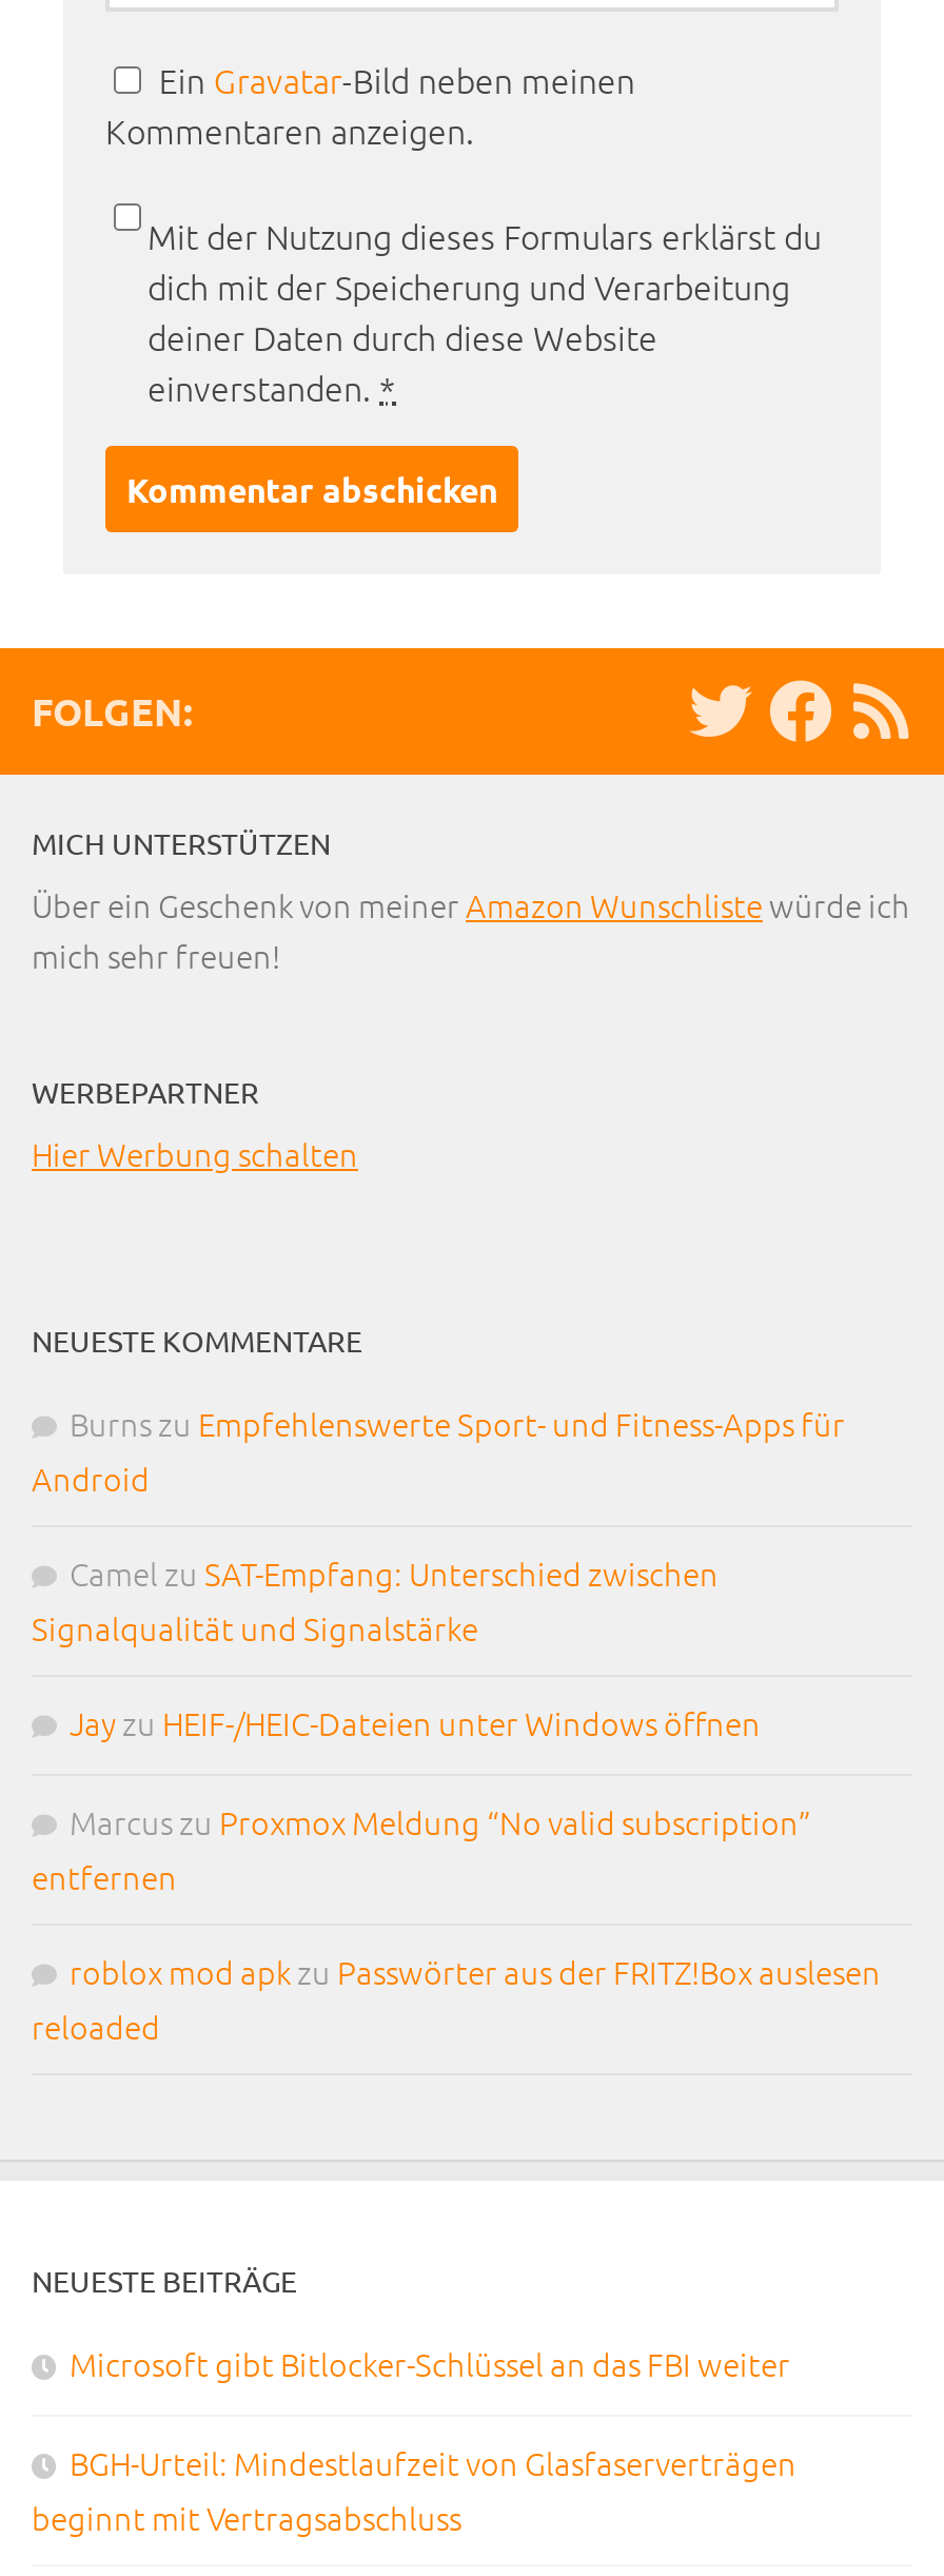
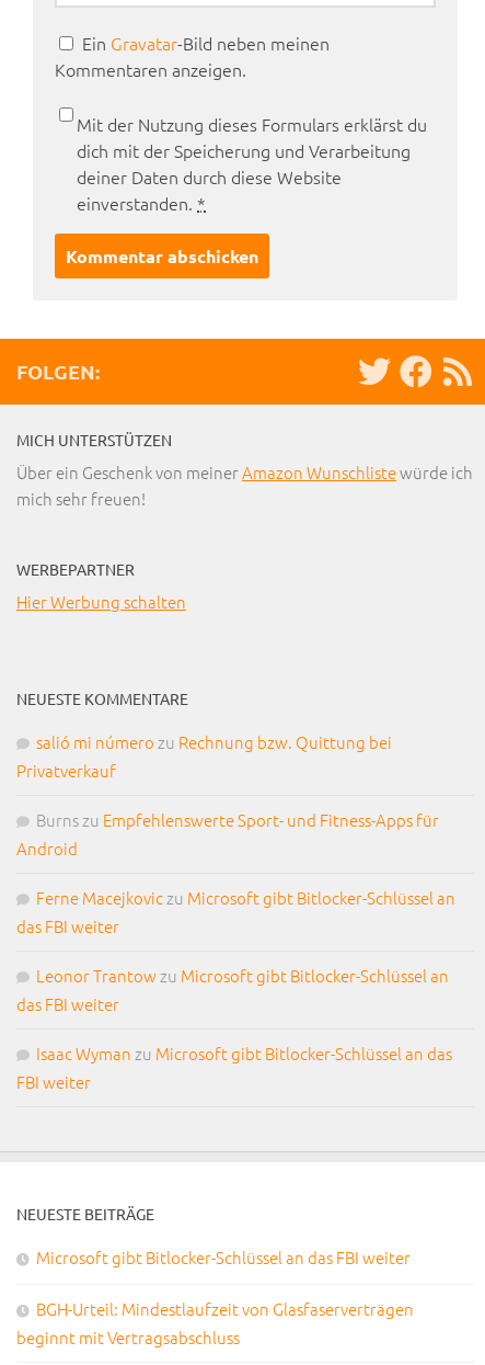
+ salió mi número zu Rechnung bzw. Quittung bei
+ Privatverkauf

moved down: Burnszu Empfehlenswerte Sport- und Fitness-Apps für | Android

- Camel zu SAT-Empfang: Unterschied zwischen
- Signalqualität und Signalstärke
- Jayzu HEIF-/HEIC-Dateien unter Windows öffnen
- Marcuszu Proxmox Meldung “No valid subscription”
- entfernen
- roblox mod apk zu Passwörter aus der FRITZ!Box auslesen
- reloaded
+ Ferne Macejkovic zu Microsoft gibt Bitlocker-Schlüssel an
+ das FBI weiter
+ Leonor Trantow zu Microsoft gibt Bitlocker-Schlüssel an
+ das FBI weiter
+ Isaac Wyman zu Microsoft gibt Bitlocker-Schlüssel an das
+ FBI weiter
